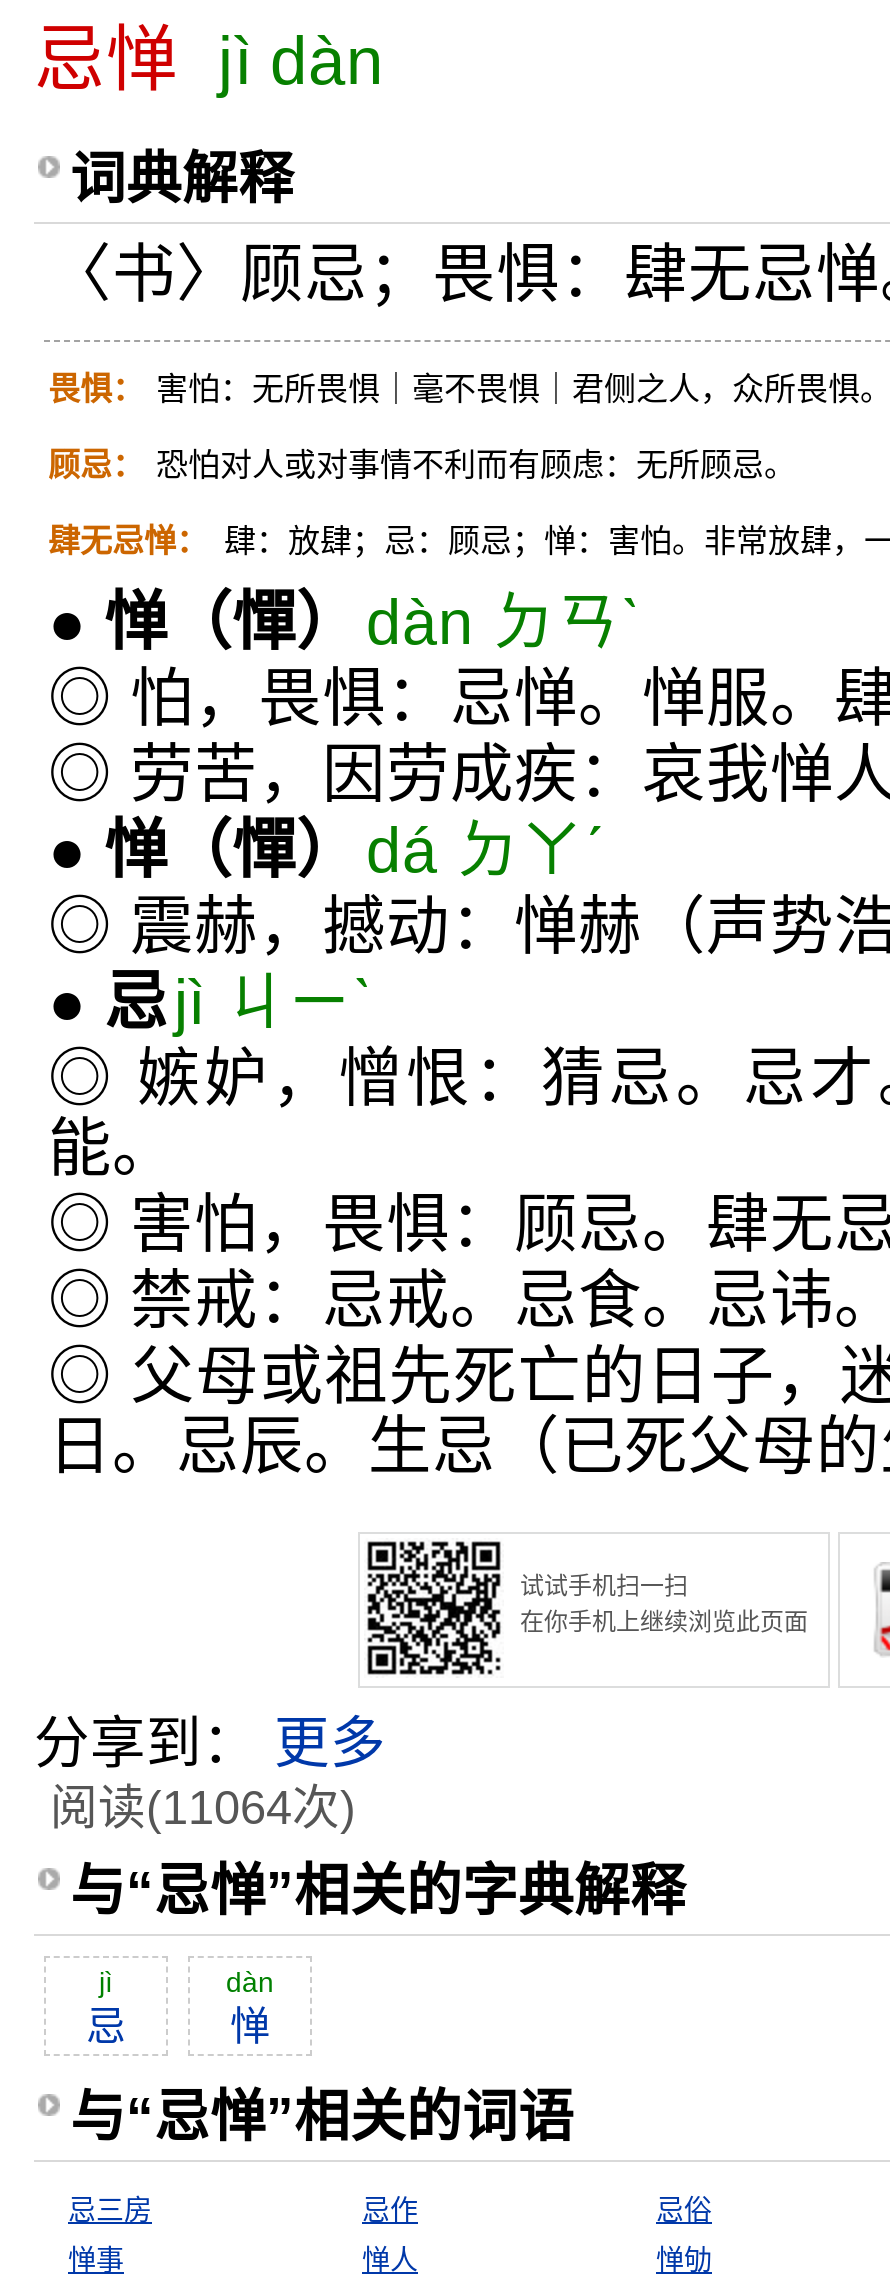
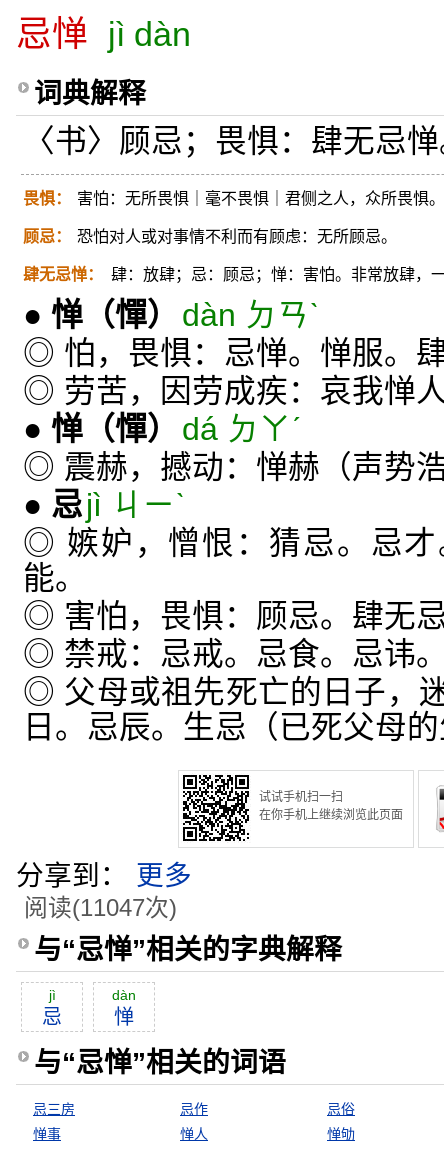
- 阅读(11064次)
+ 阅读(11047次)
